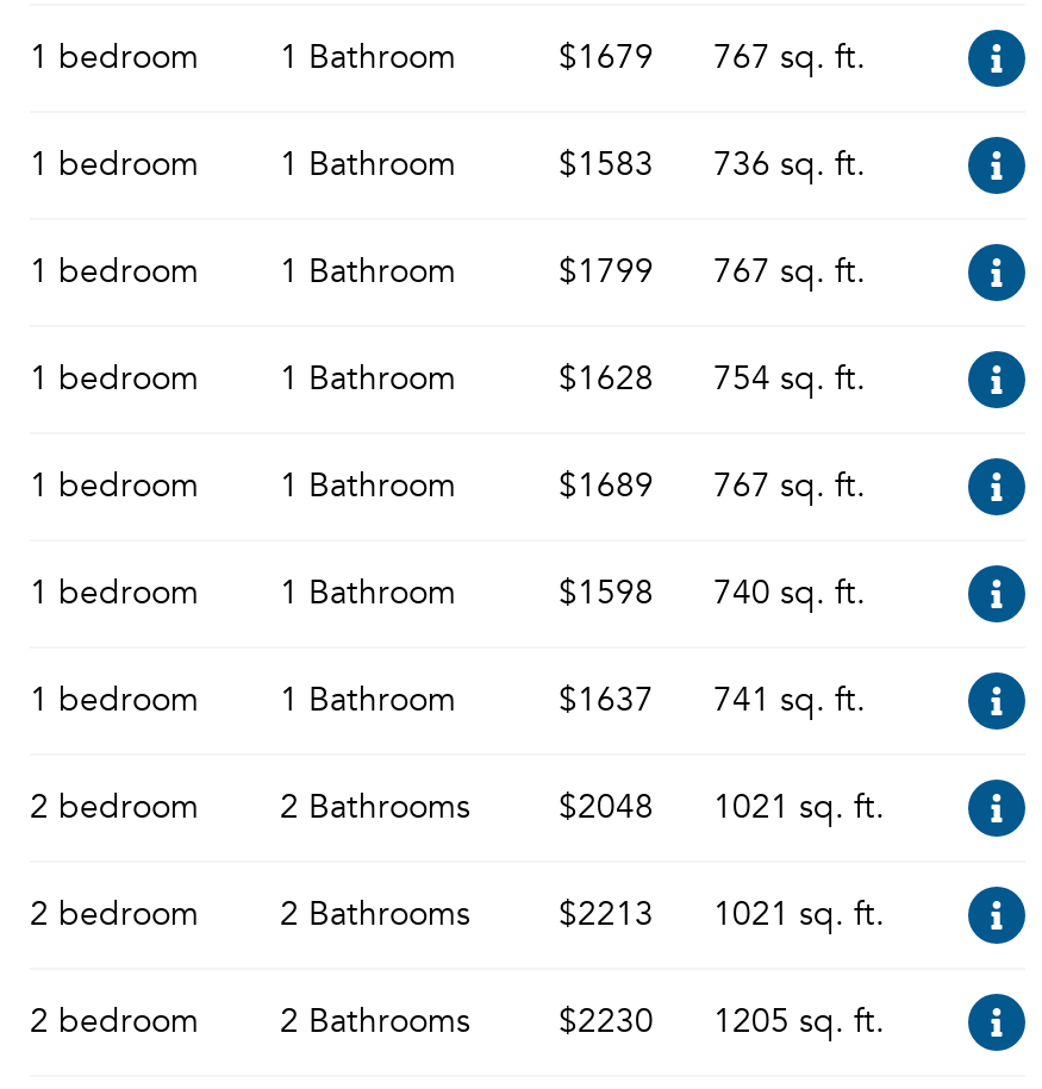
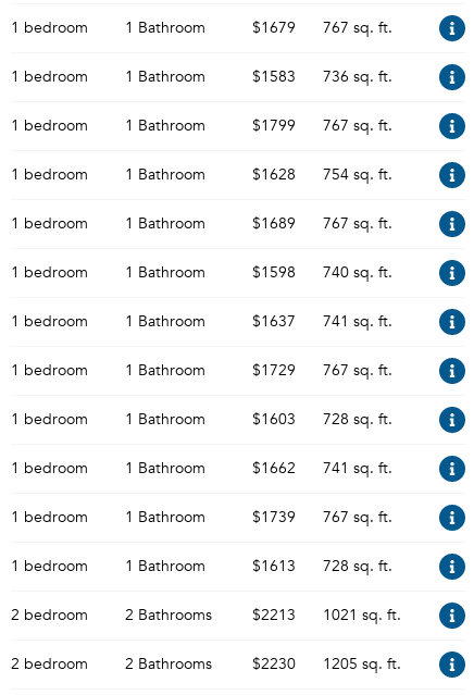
- 2 bedroom
- 2 Bathrooms
- $2048
- 1021 sq. ft.
+ 1 bedroom
+ 1 Bathroom
+ $1729
+ 767 sq. ft.
+ 1 bedroom
+ 1 Bathroom
+ $1603
+ 728 sq. ft.
+ 1 bedroom
+ 1 Bathroom
+ $1662
+ 741 sq. ft.
+ 1 bedroom
+ 1 Bathroom
+ $1739
+ 767 sq. ft.
+ 1 bedroom
+ 1 Bathroom
+ $1613
+ 728 sq. ft.
